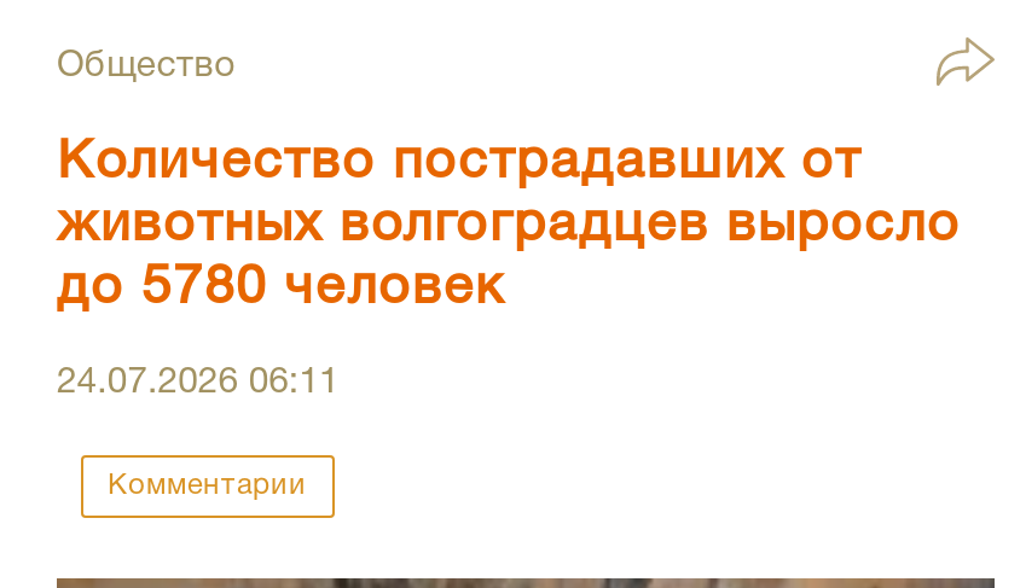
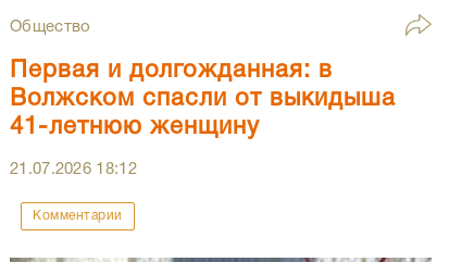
- Количество пострадавших от
- животных волгоградцев выросло
- до 5780 человек
+ Первая и долгожданная: в
+ Волжском спасли от выкидыша
+ 41-летнюю женщину

- 24.07.2026 06:11
+ 21.07.2026 18:12
